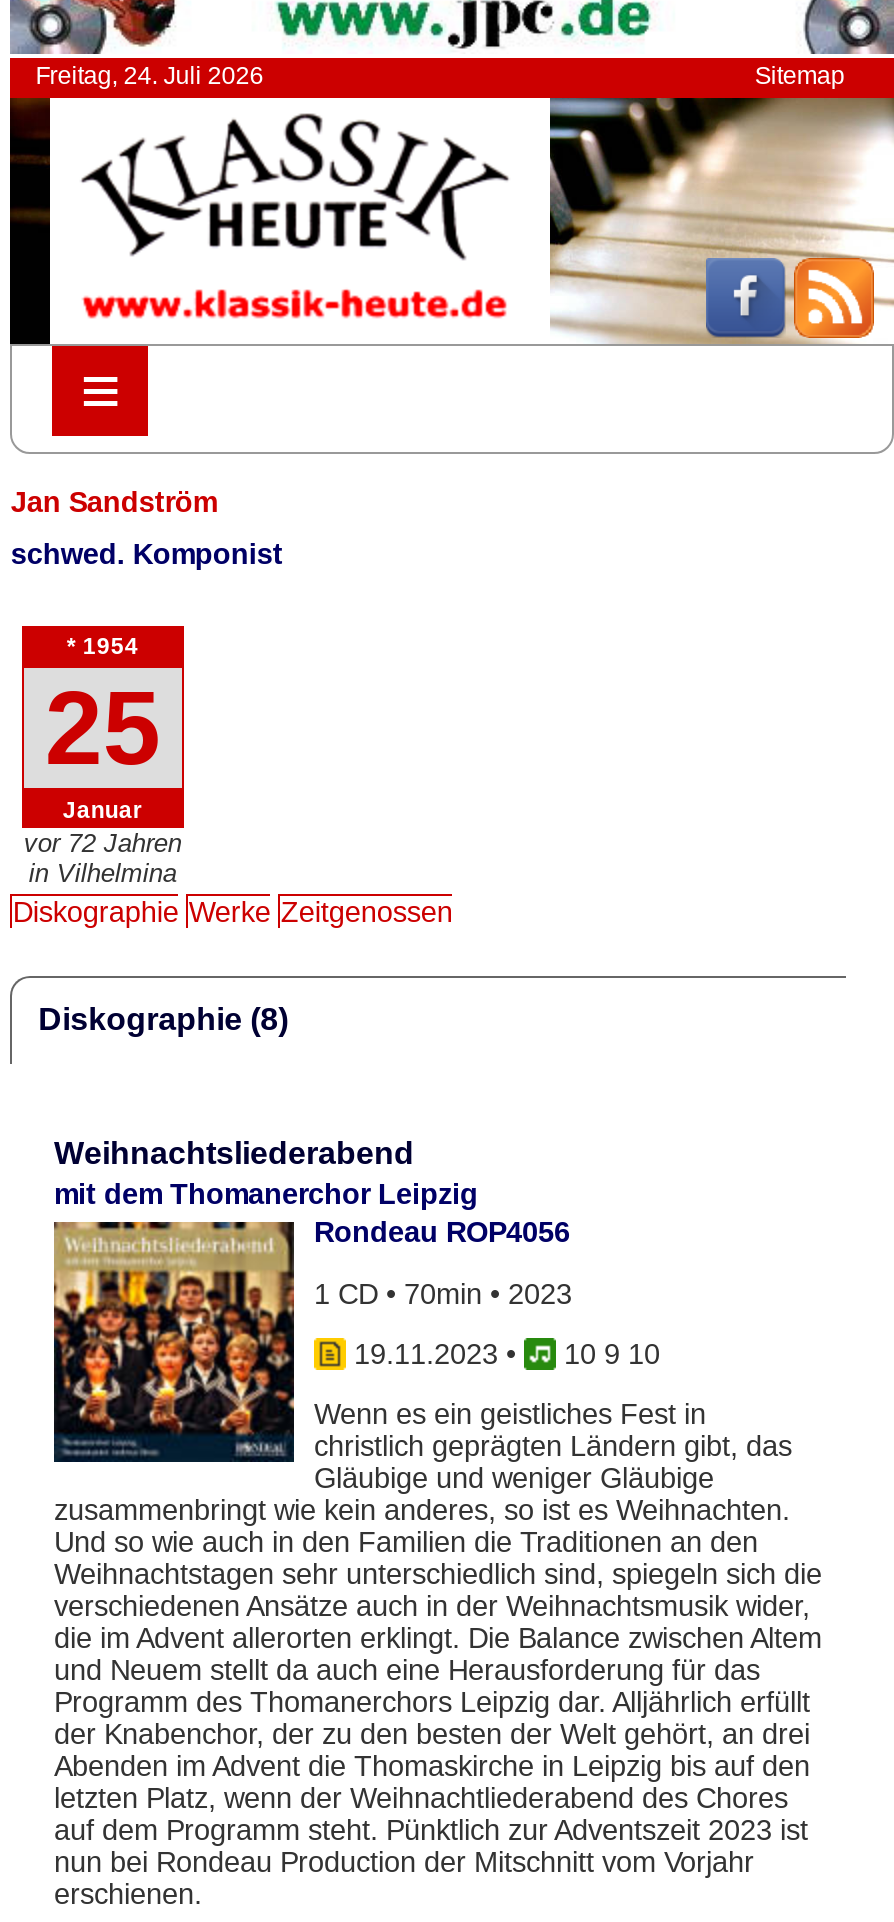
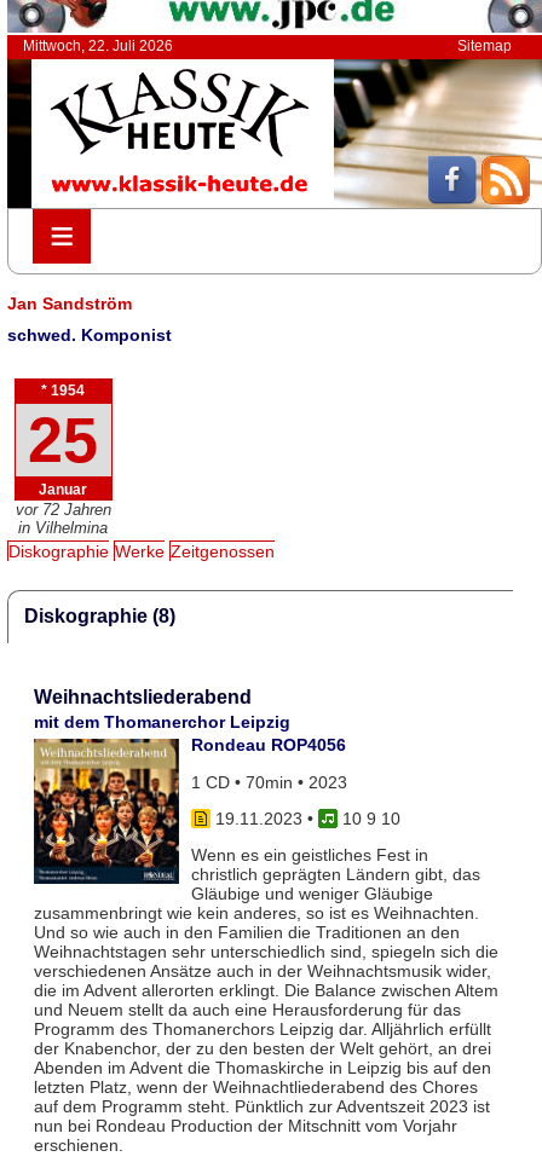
- Freitag, 24. Juli 2026
+ Mittwoch, 22. Juli 2026
